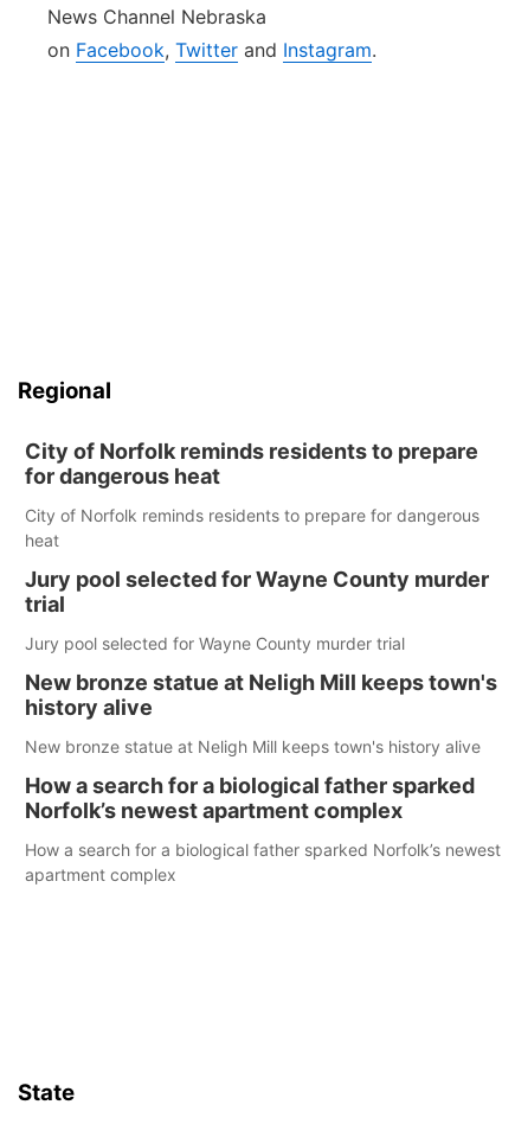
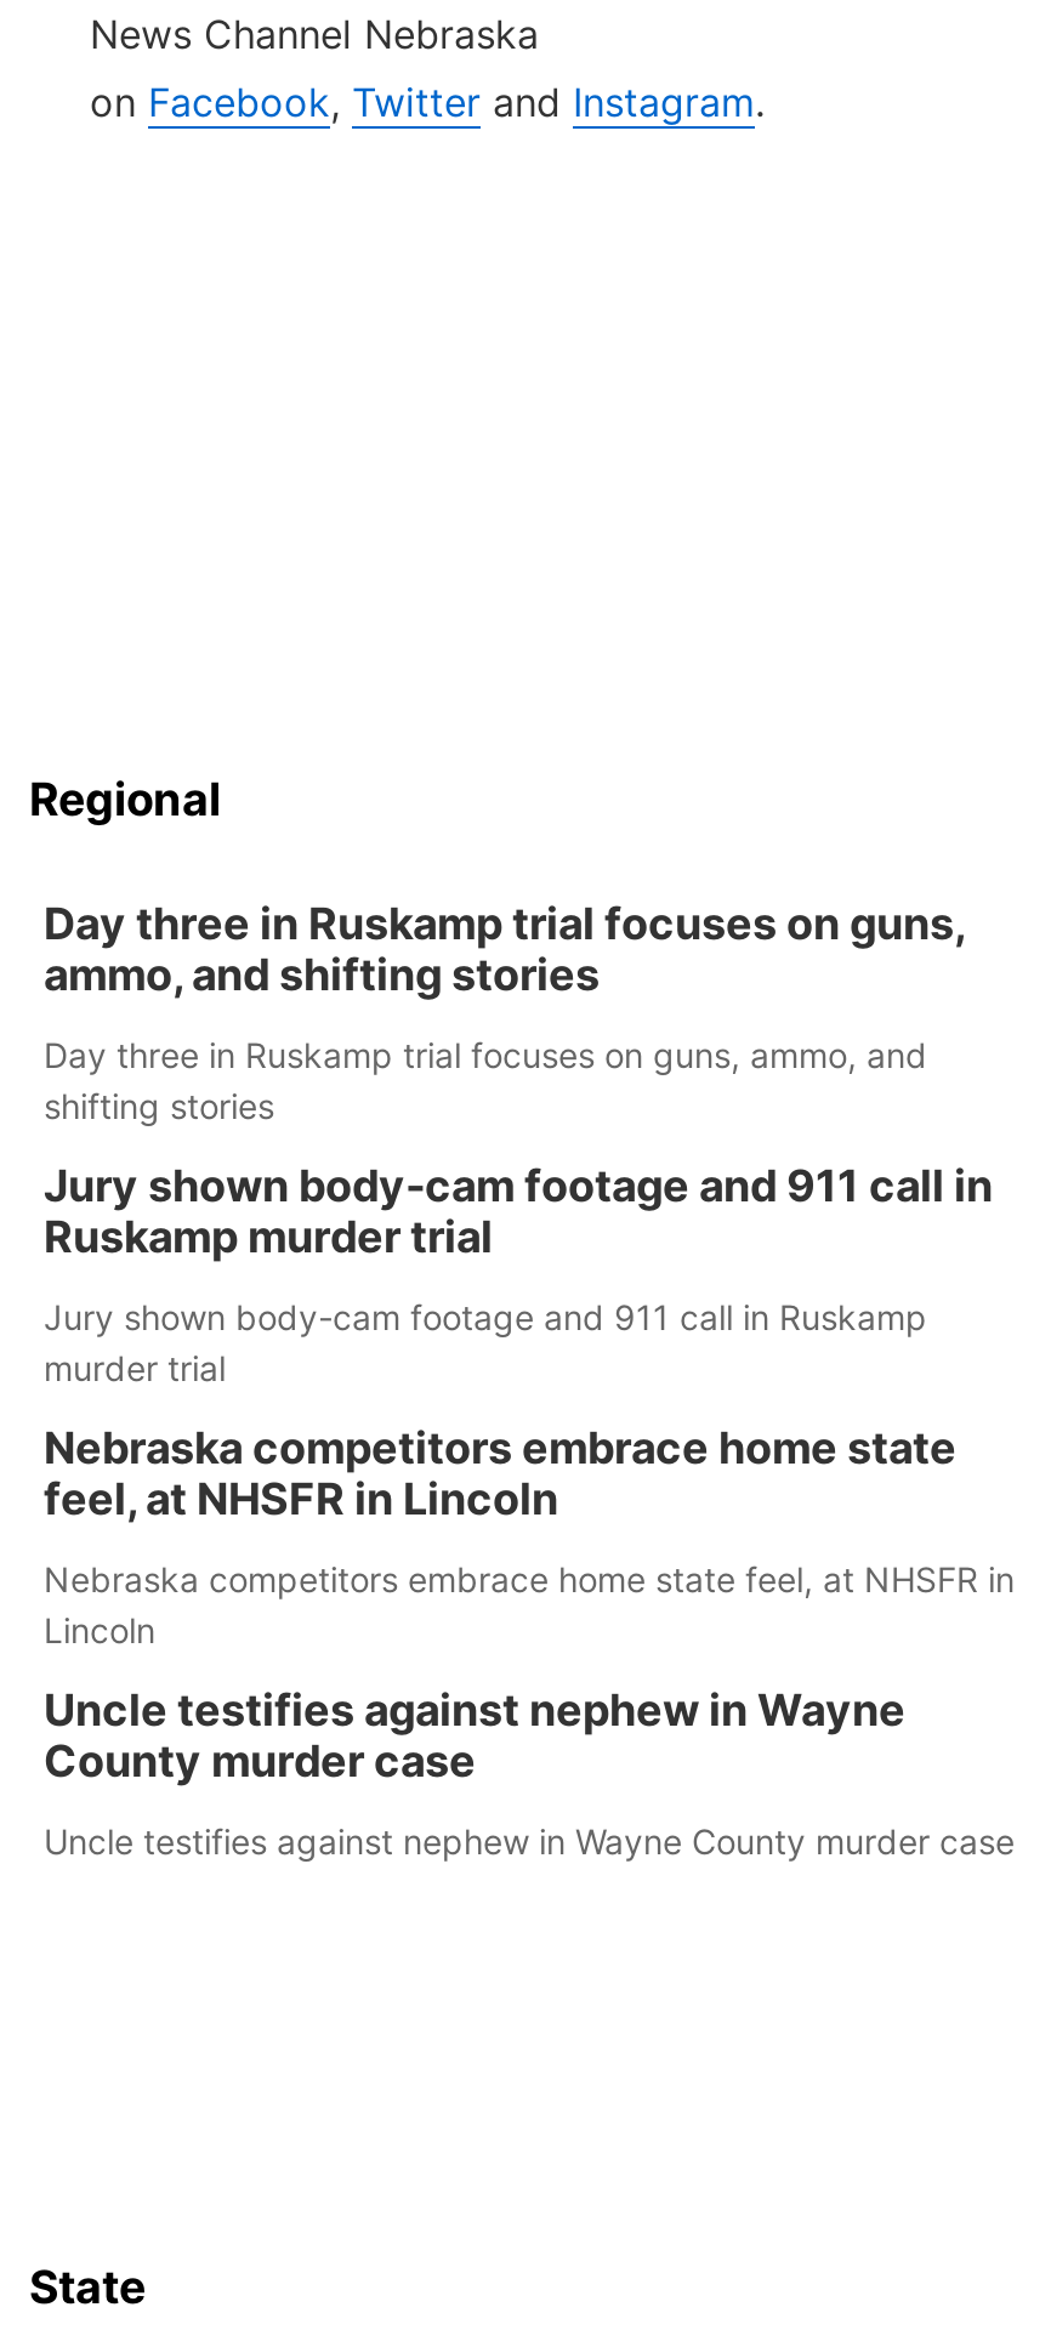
- City of Norfolk reminds residents to prepare
- for dangerous heat
+ Day three in Ruskamp trial focuses on guns,
+ ammo, and shifting stories

- City of Norfolk reminds residents to prepare for dangerous
- heat
+ Day three in Ruskamp trial focuses on guns, ammo, and
+ shifting stories

- Jury pool selected for Wayne County murder
- trial
+ Jury shown body-cam footage and 911 call in
+ Ruskamp murder trial

- Jury pool selected for Wayne County murder trial
+ Jury shown body-cam footage and 911 call in Ruskamp
+ murder trial

- New bronze statue at Neligh Mill keeps town's
- history alive
+ Nebraska competitors embrace home state
+ feel, at NHSFR in Lincoln

- New bronze statue at Neligh Mill keeps town's history alive
+ Nebraska competitors embrace home state feel, at NHSFR in
+ Lincoln

- How a search for a biological father sparked
- Norfolk’s newest apartment complex
+ Uncle testifies against nephew in Wayne
+ County murder case

- How a search for a biological father sparked Norfolk’s newest
- apartment complex
+ Uncle testifies against nephew in Wayne County murder case
